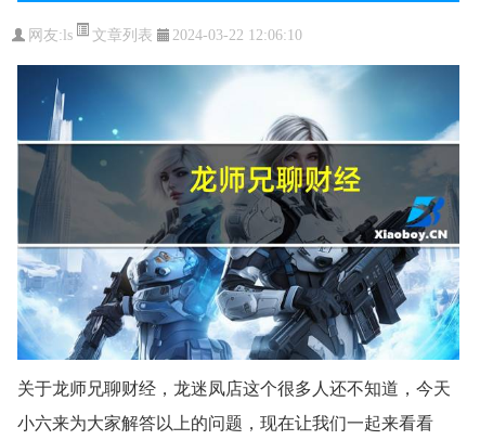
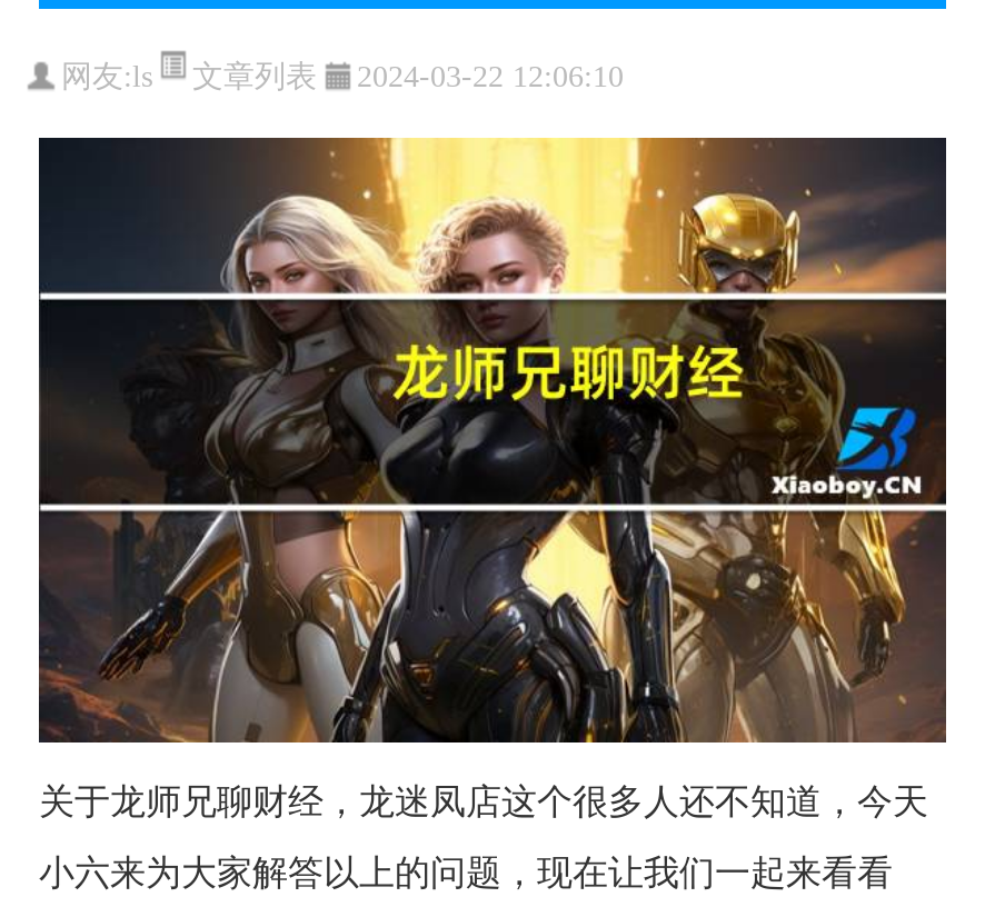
- [image]
+ [image]
